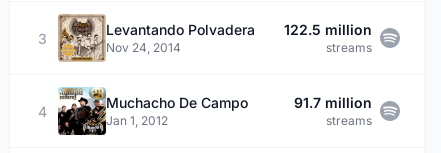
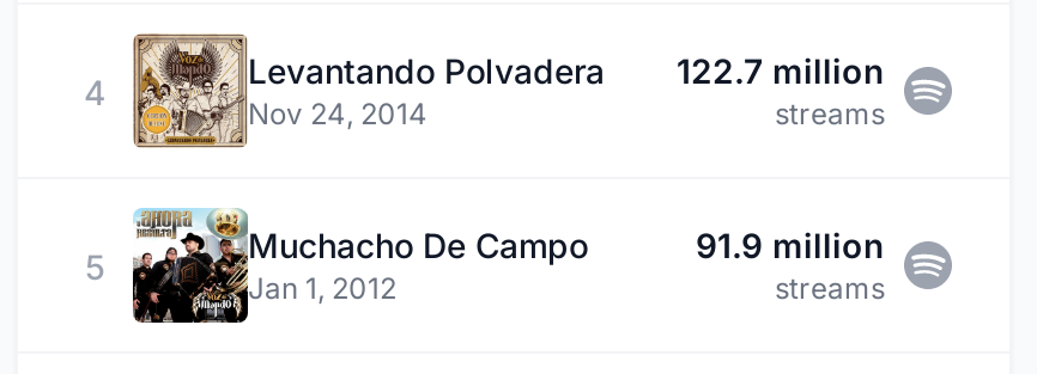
- Levantando Polvadera 122.5 million
+ Levantando Polvadera 122.7 million

- 3
+ 4

- 91.7 million
+ 91.9 million

- 4
+ 5
